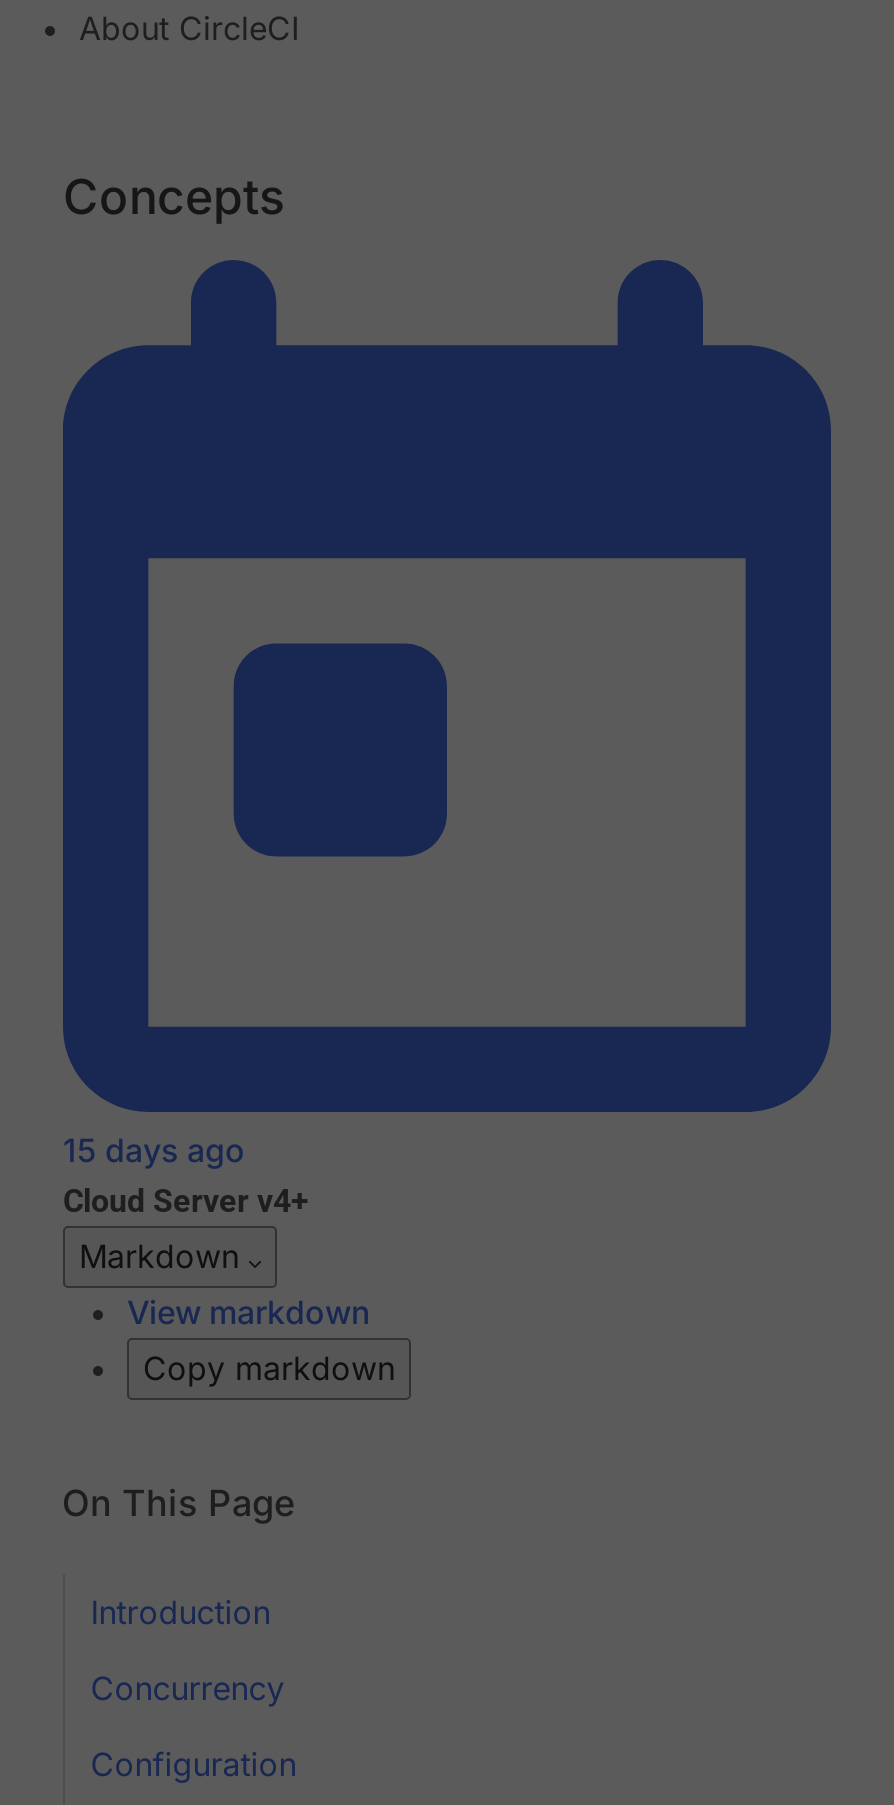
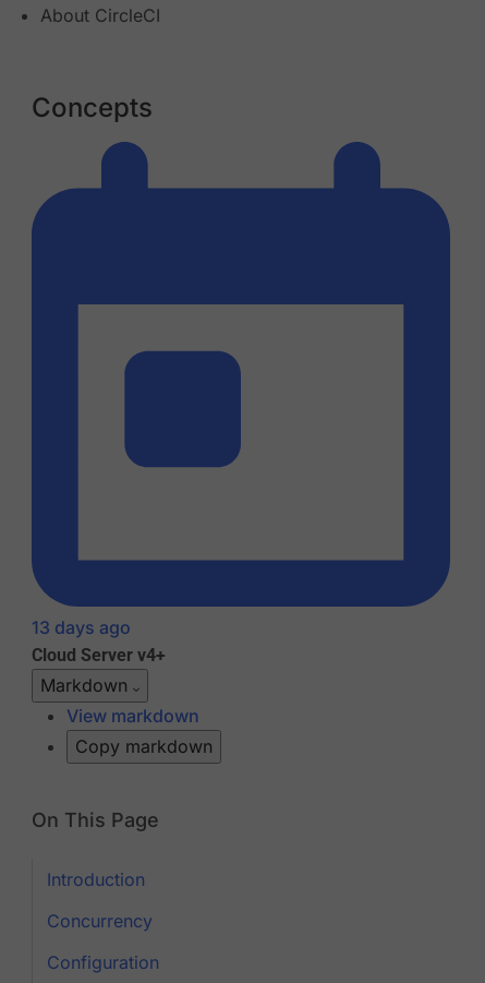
- 15 days ago
+ 13 days ago
